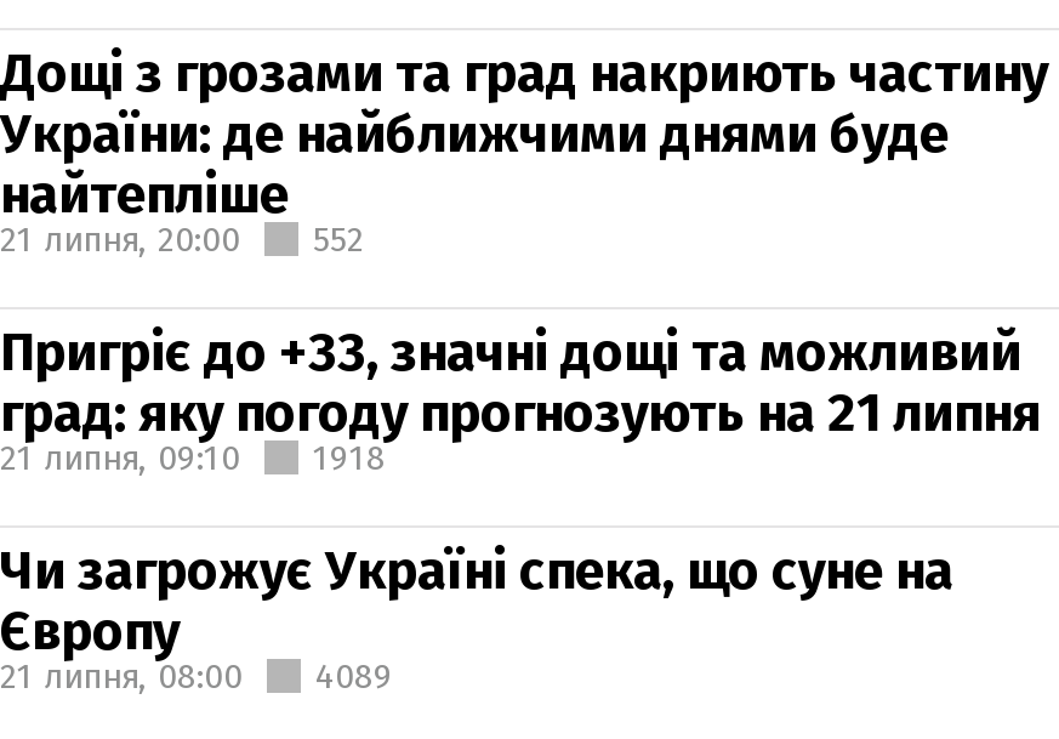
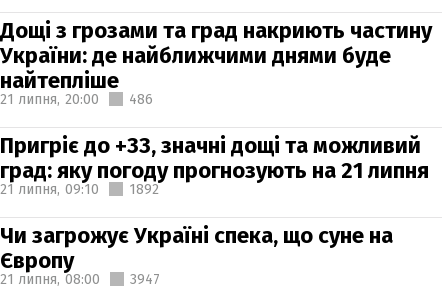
- 21 липня, 20:00 552
+ 21 липня, 20:00 486

- 1918
+ 1892

- 21 липня, 08:00 4089
+ 21 липня, 08:00 3947
